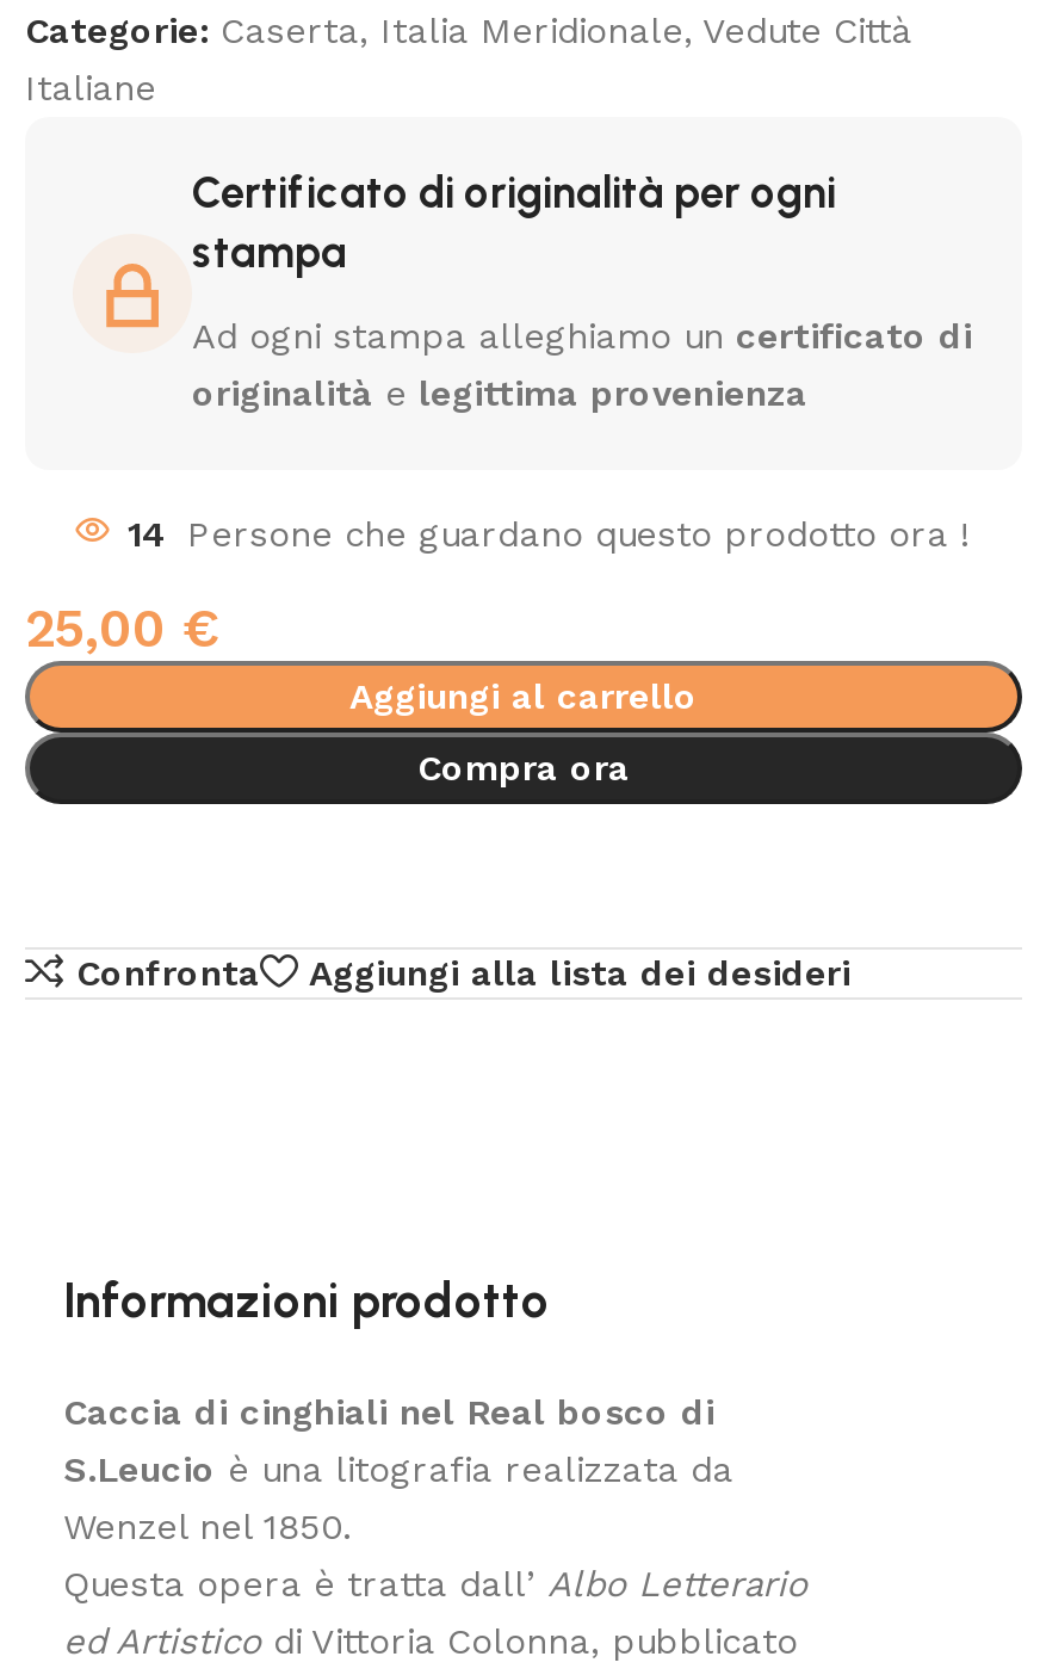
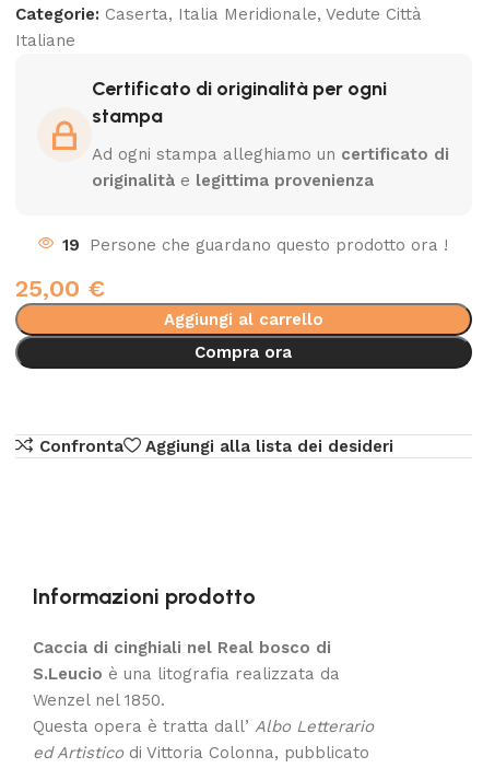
- 14 Persone che guardano questo prodotto ora !
+ 19 Persone che guardano questo prodotto ora !
